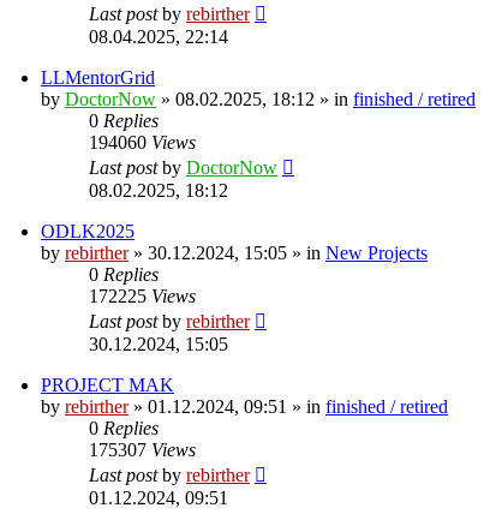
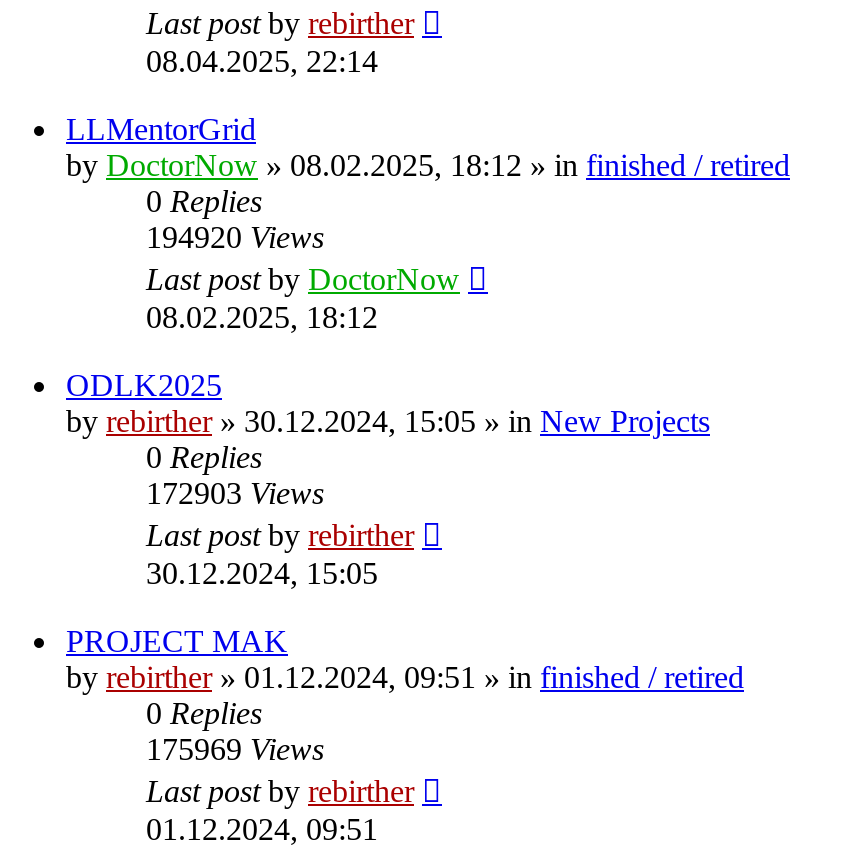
- 194060 Views
+ 194920 Views

- 172225 Views
+ 172903 Views

- 175307 Views
+ 175969 Views
